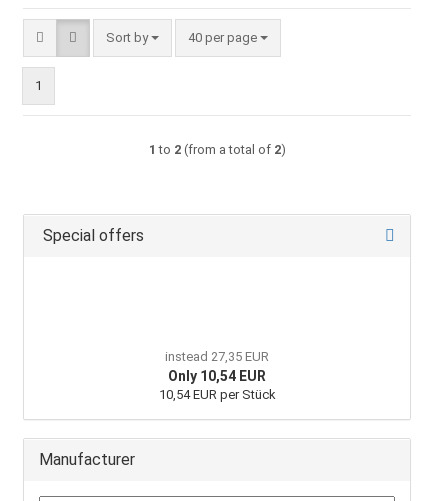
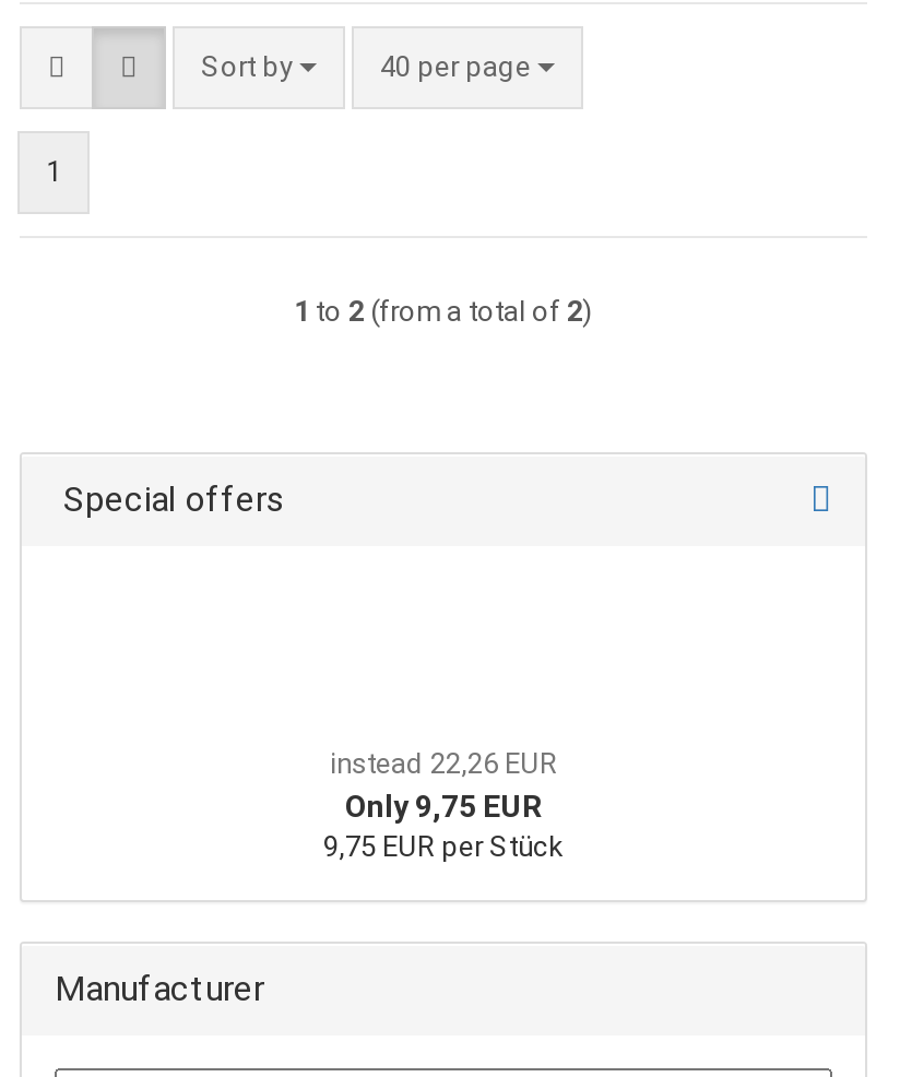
- instead 27,35 EUR
+ instead 22,26 EUR

- Only 10,54 EUR
+ Only 9,75 EUR

- 10,54 EUR per Stück
+ 9,75 EUR per Stück
